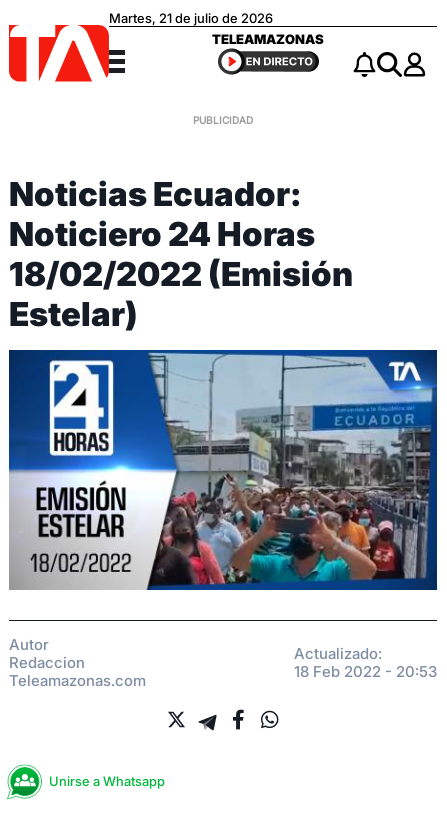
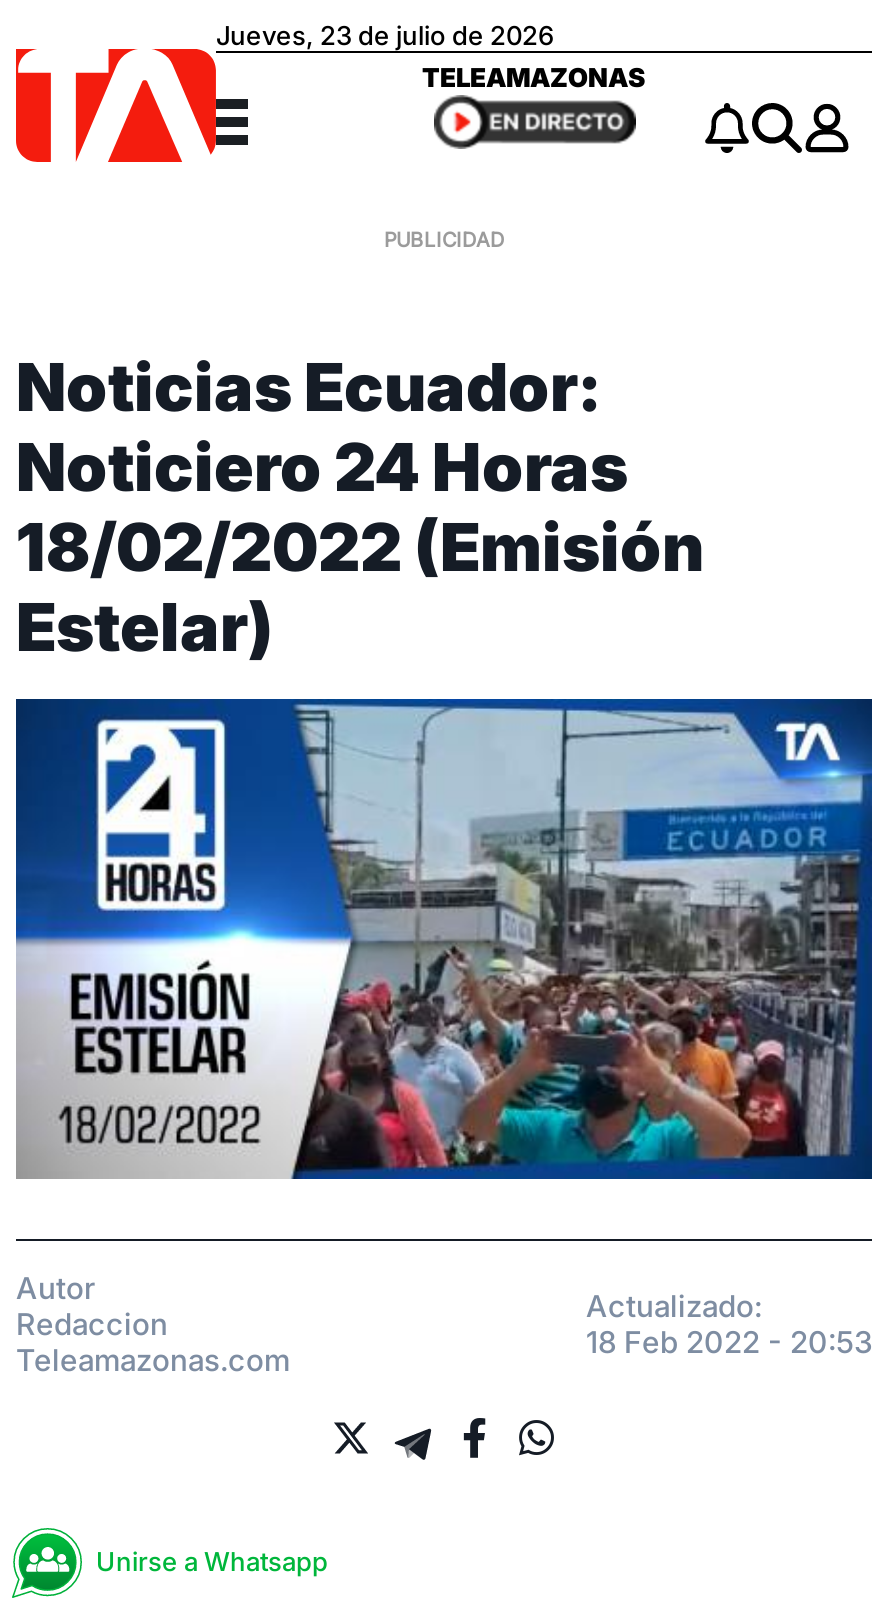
- Martes, 21 de julio de 2026
+ Jueves, 23 de julio de 2026
